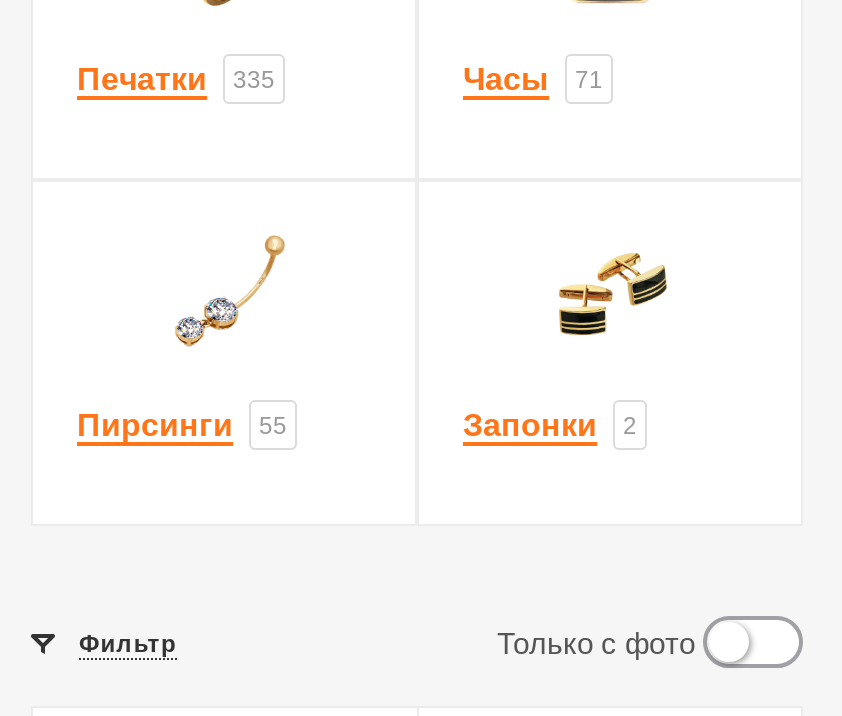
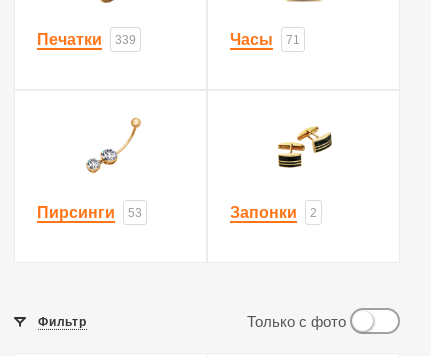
- Печатки 335
+ Печатки 339

- Пирсинги 55
+ Пирсинги 53
